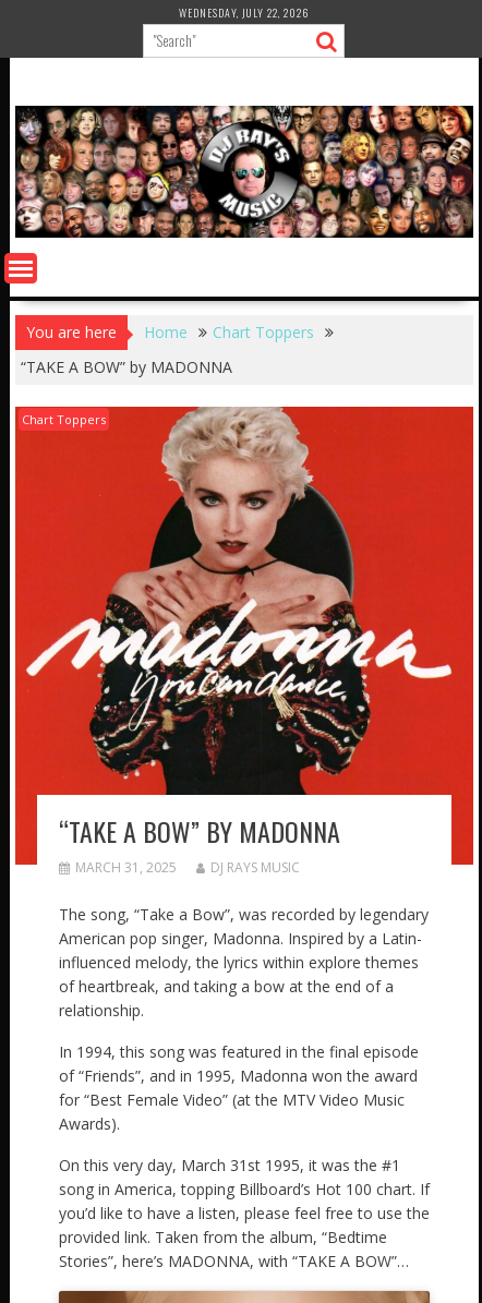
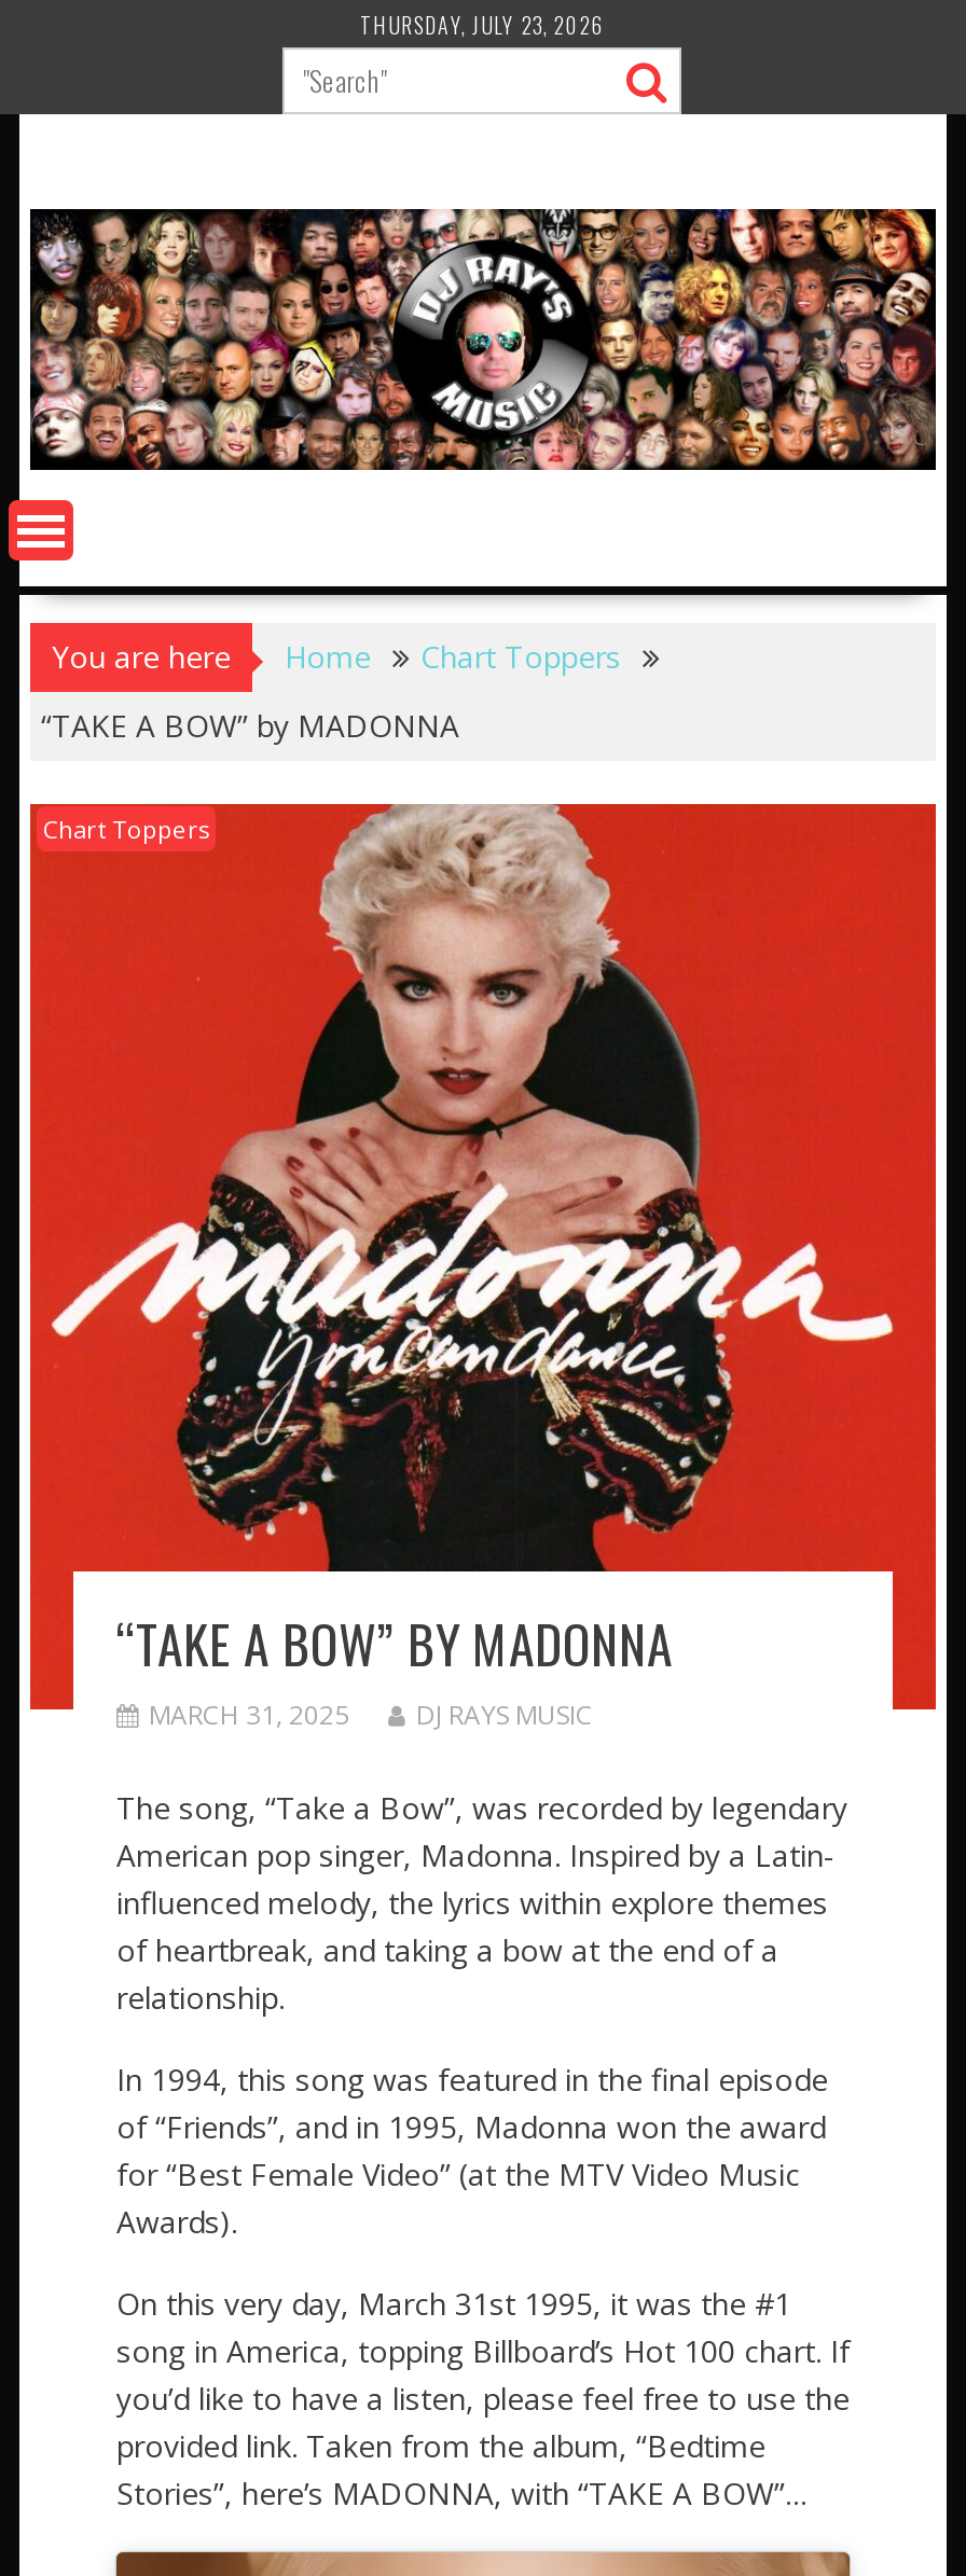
- WEDNESDAY, JULY 22, 2026
+ THURSDAY, JULY 23, 2026
